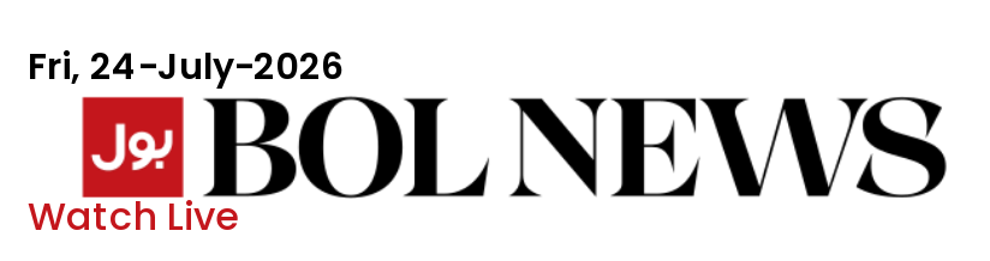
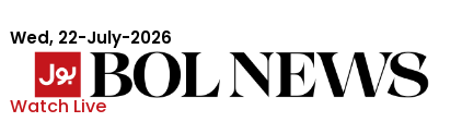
- Fri, 24-July-2026
+ Wed, 22-July-2026
